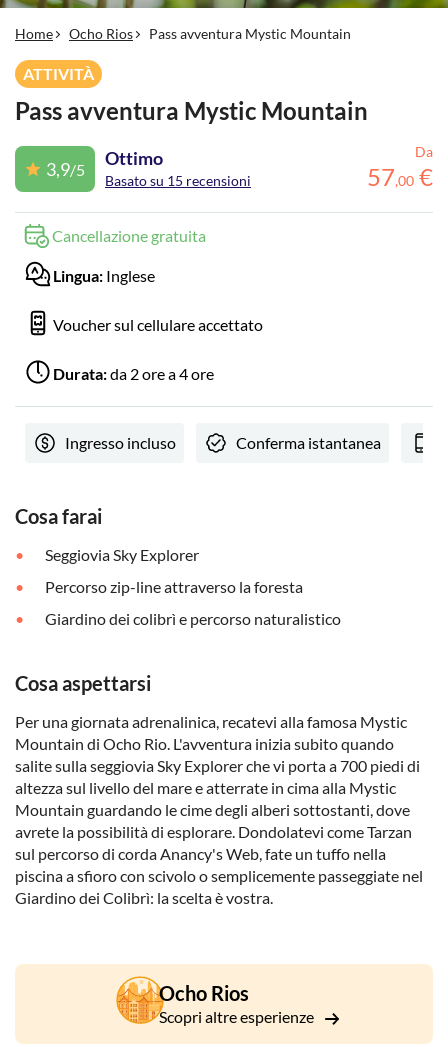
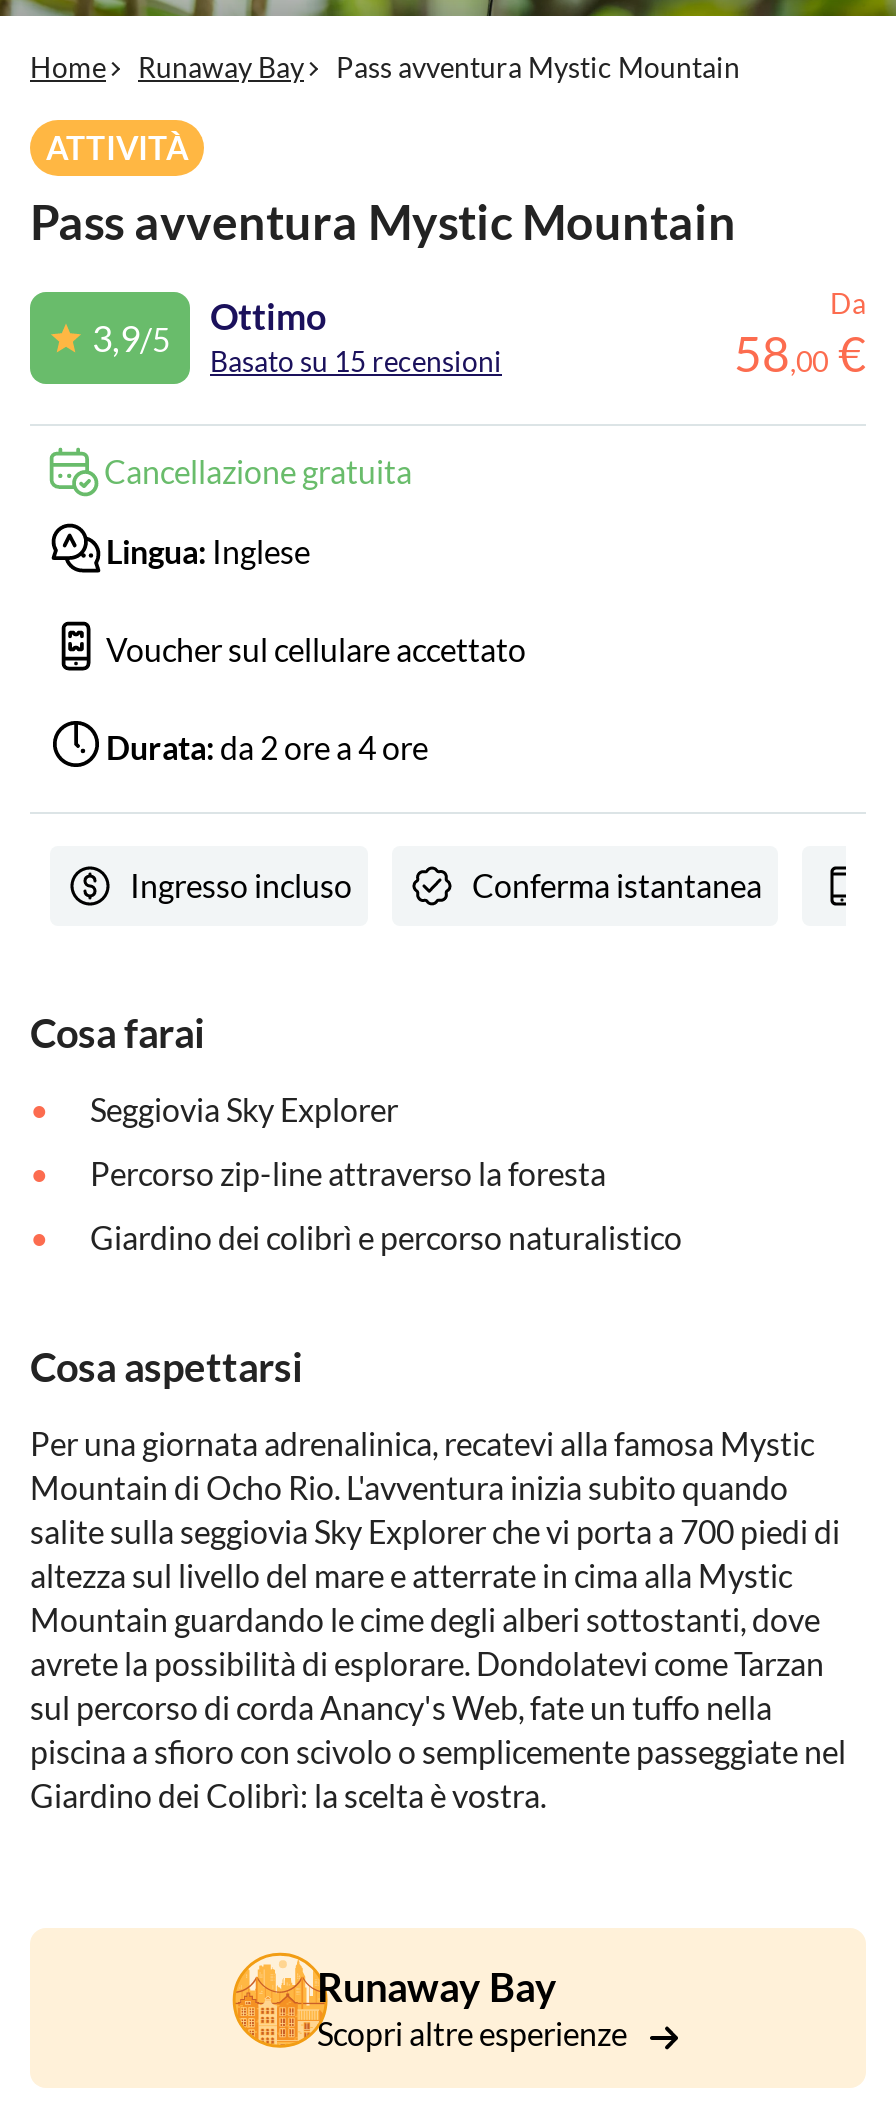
- Ocho Rios
+ Runaway Bay

- 57,00 €
+ 58,00 €

- Ocho Rios
+ Runaway Bay
